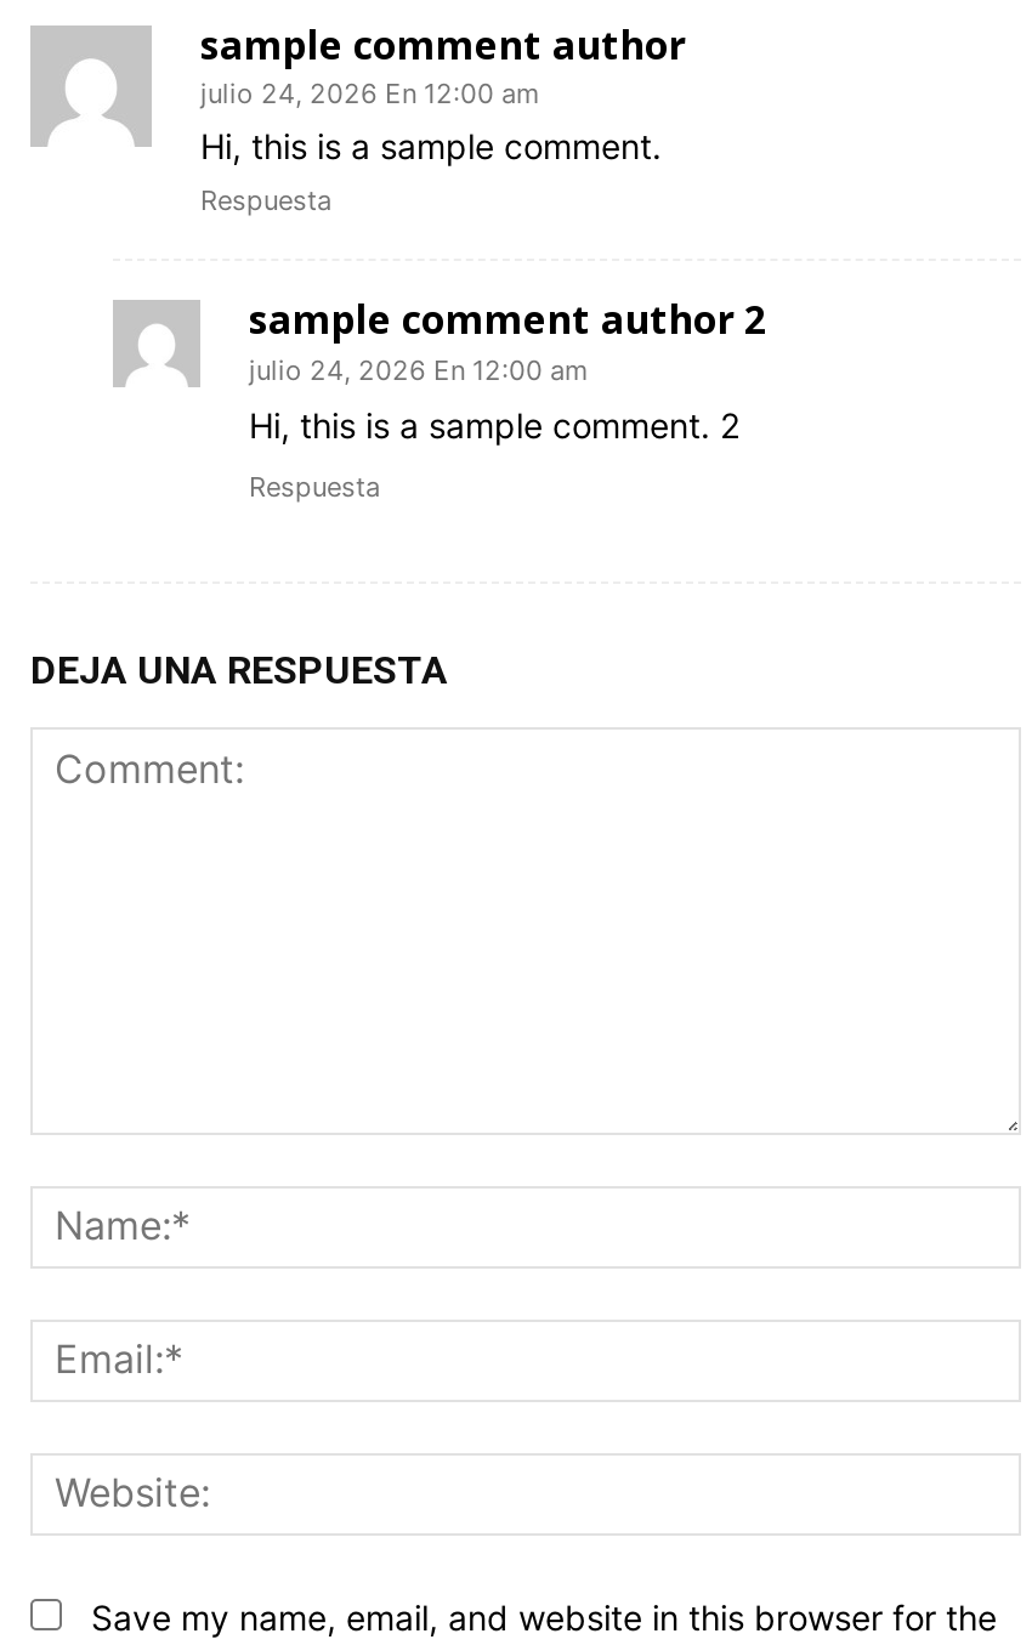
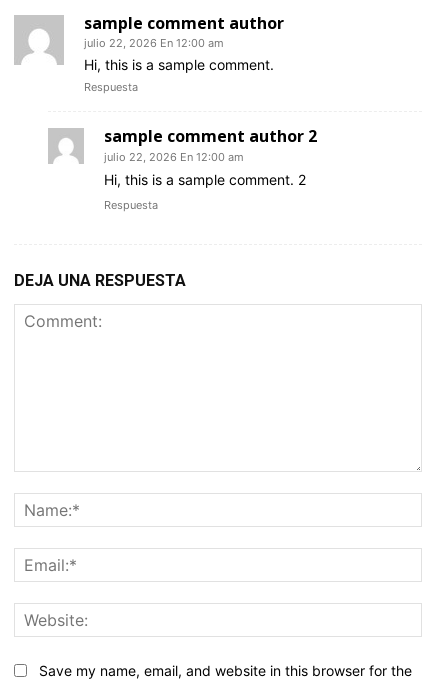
- julio 24, 2026 En 12:00 am
+ julio 22, 2026 En 12:00 am

- julio 24, 2026 En 12:00 am
+ julio 22, 2026 En 12:00 am
